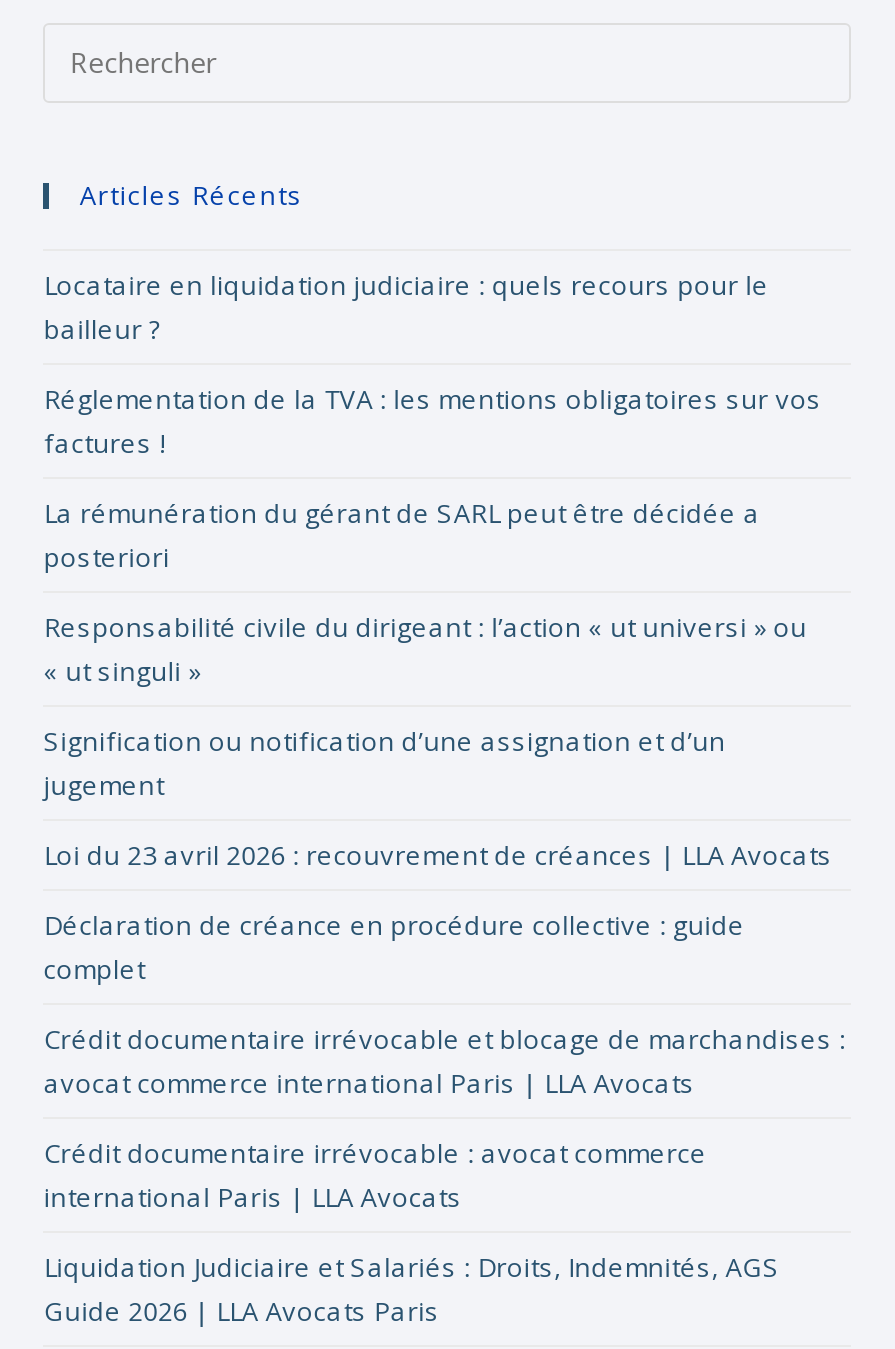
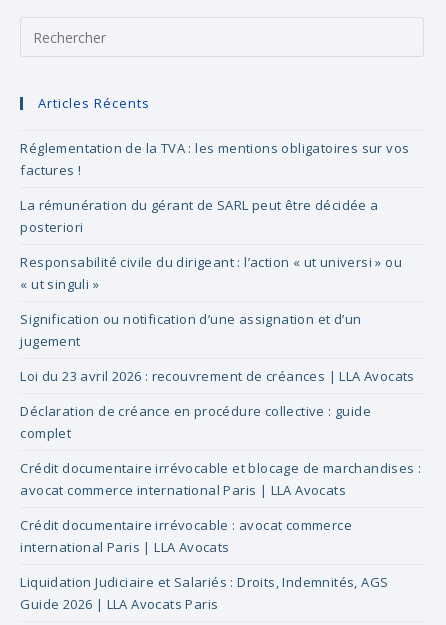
- Locataire en liquidation judiciaire : quels recours pour le
- bailleur ?
